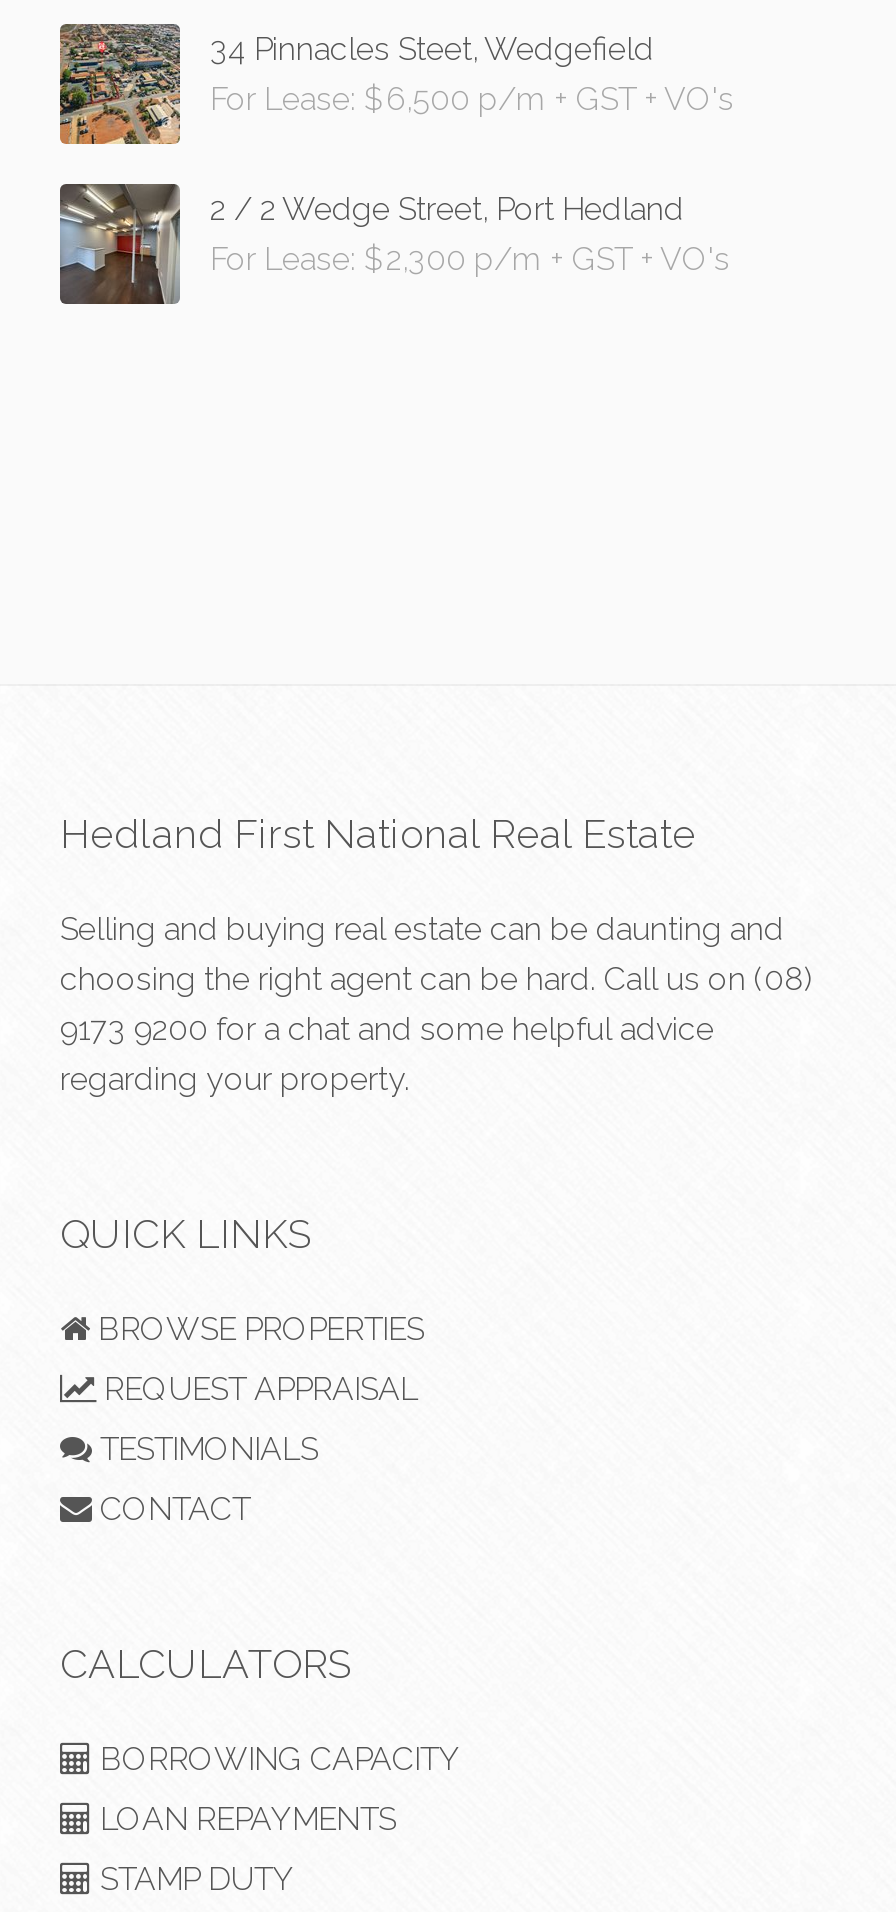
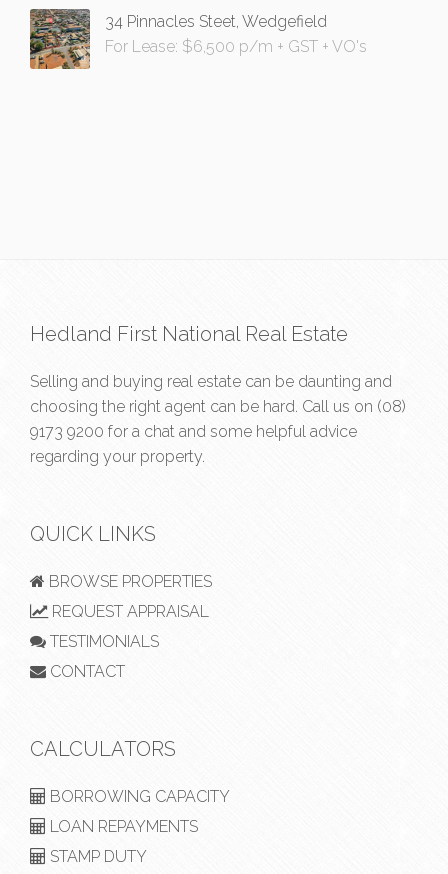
- [image]
- 2 / 2 Wedge Street, Port Hedland
- For Lease: $2,300 p/m + GST + VO's
